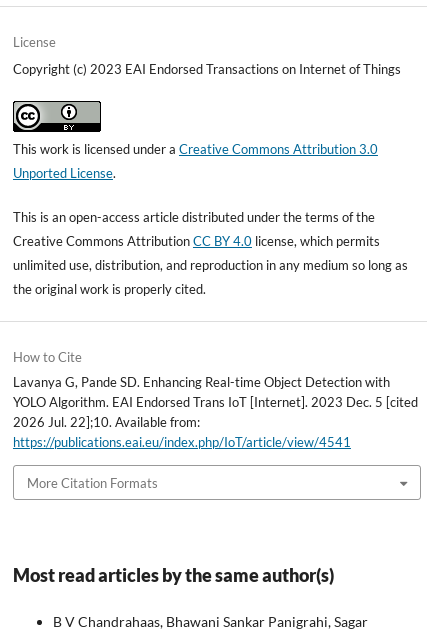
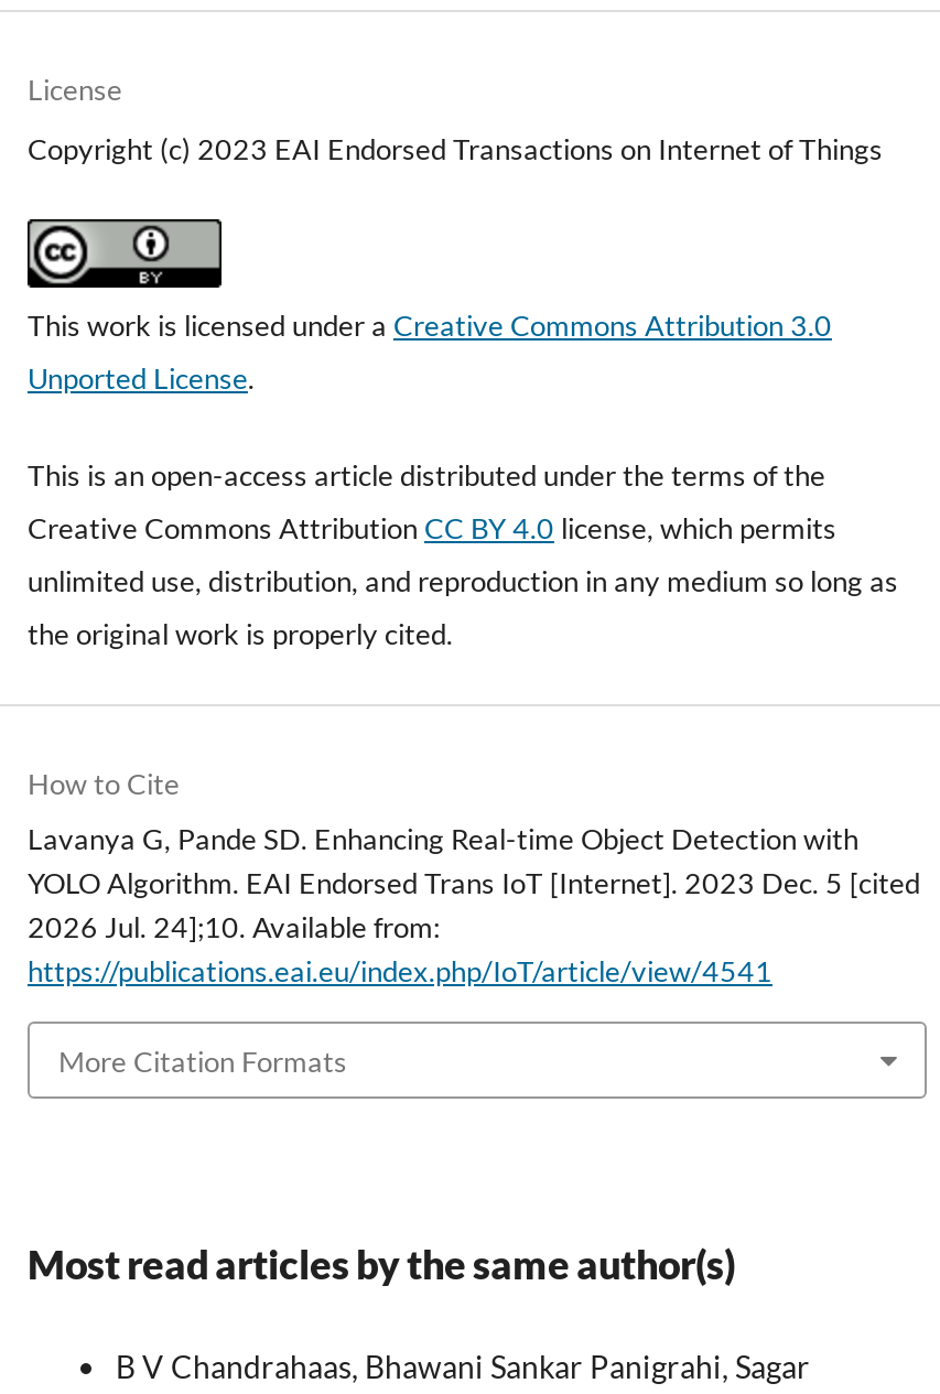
- 2026 Jul. 22];10. Available from:
+ 2026 Jul. 24];10. Available from:
